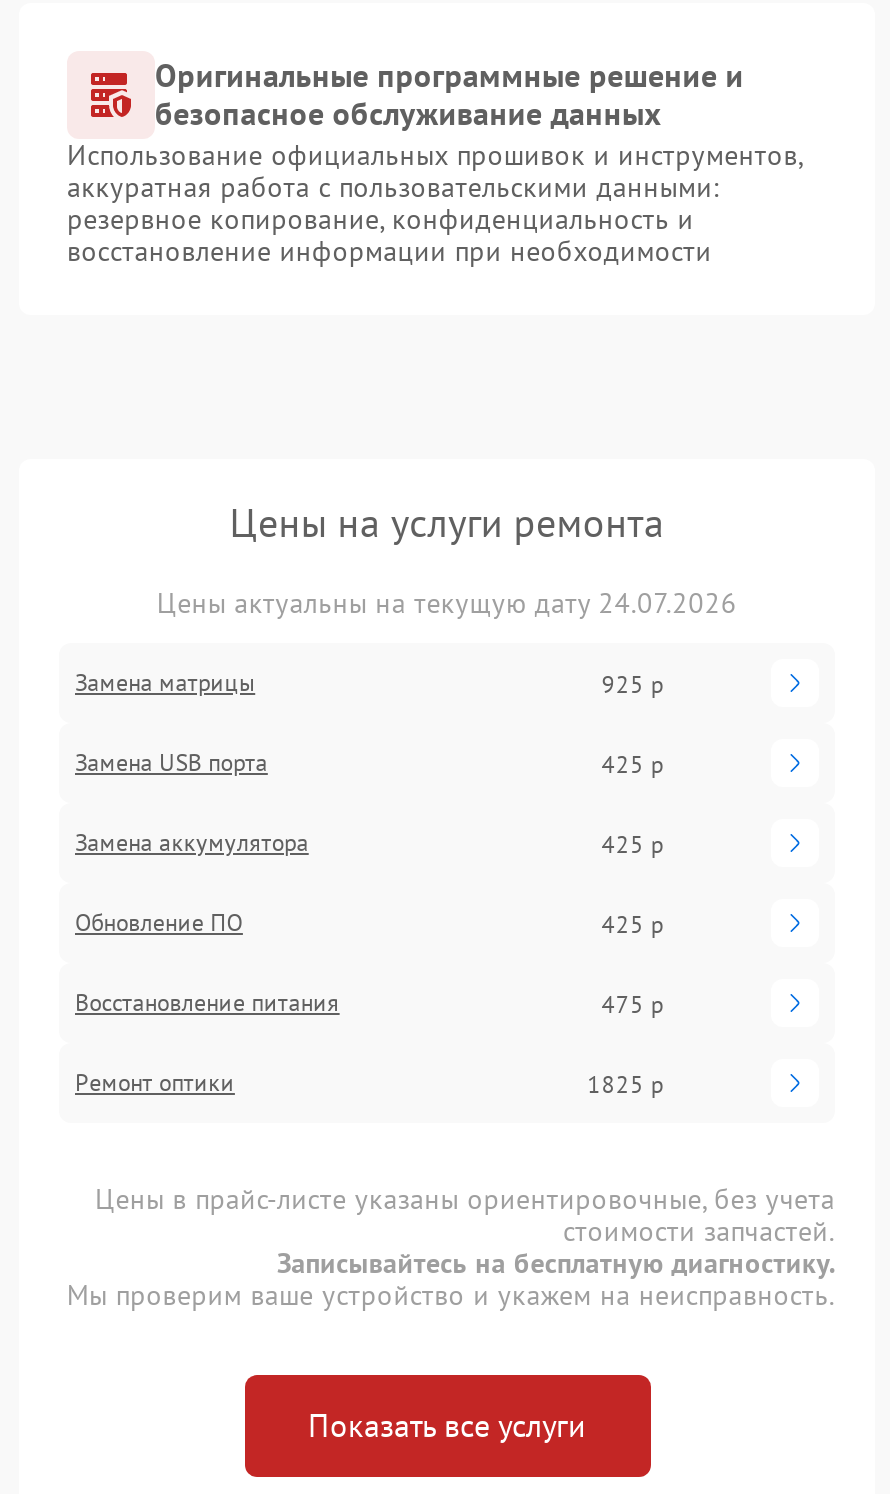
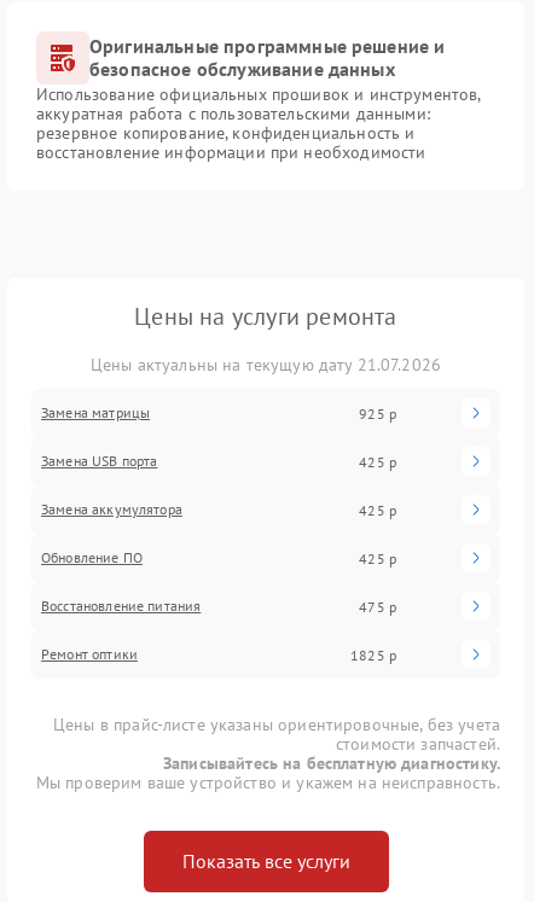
- Цены актуальны на текущую дату 24.07.2026
+ Цены актуальны на текущую дату 21.07.2026
